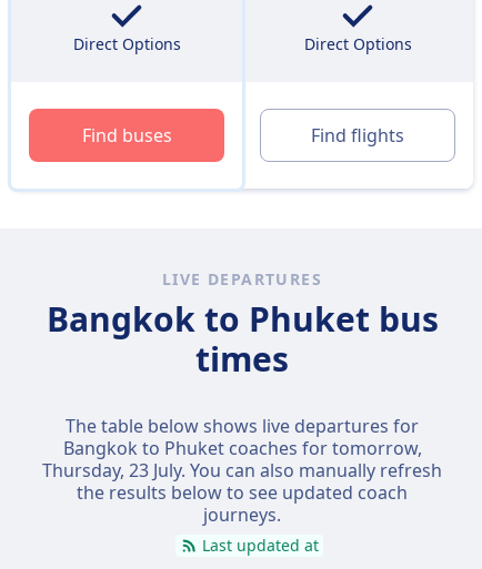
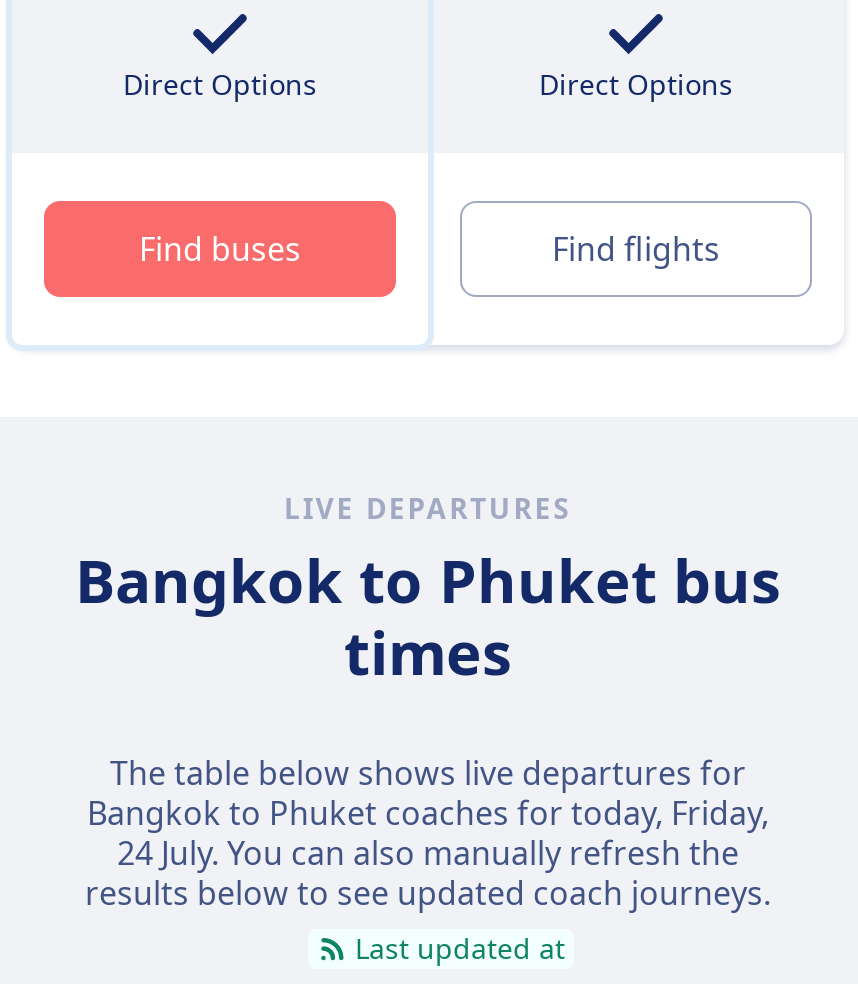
- Bangkok to Phuket coaches for tomorrow,
- Thursday, 23 July. You can also manually refresh
- the results below to see updated coach
- journeys.
+ Bangkok to Phuket coaches for today, Friday,
+ 24 July. You can also manually refresh the
+ results below to see updated coach journeys.
